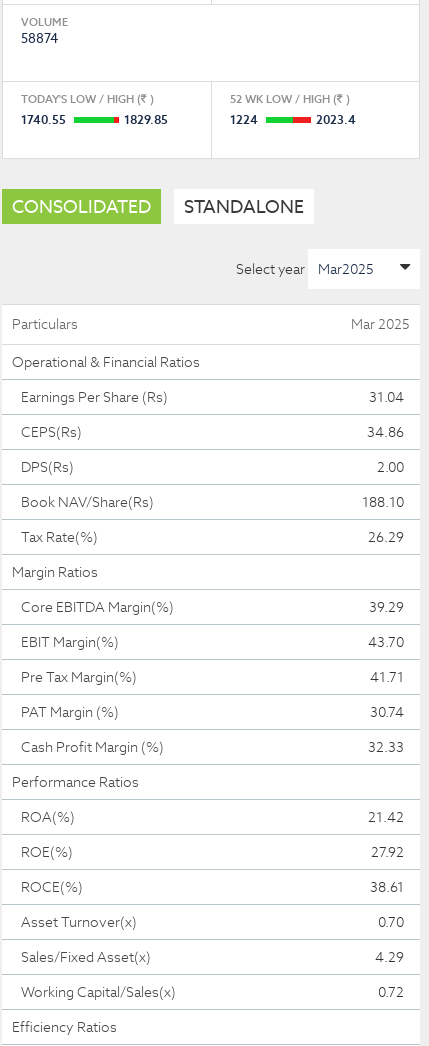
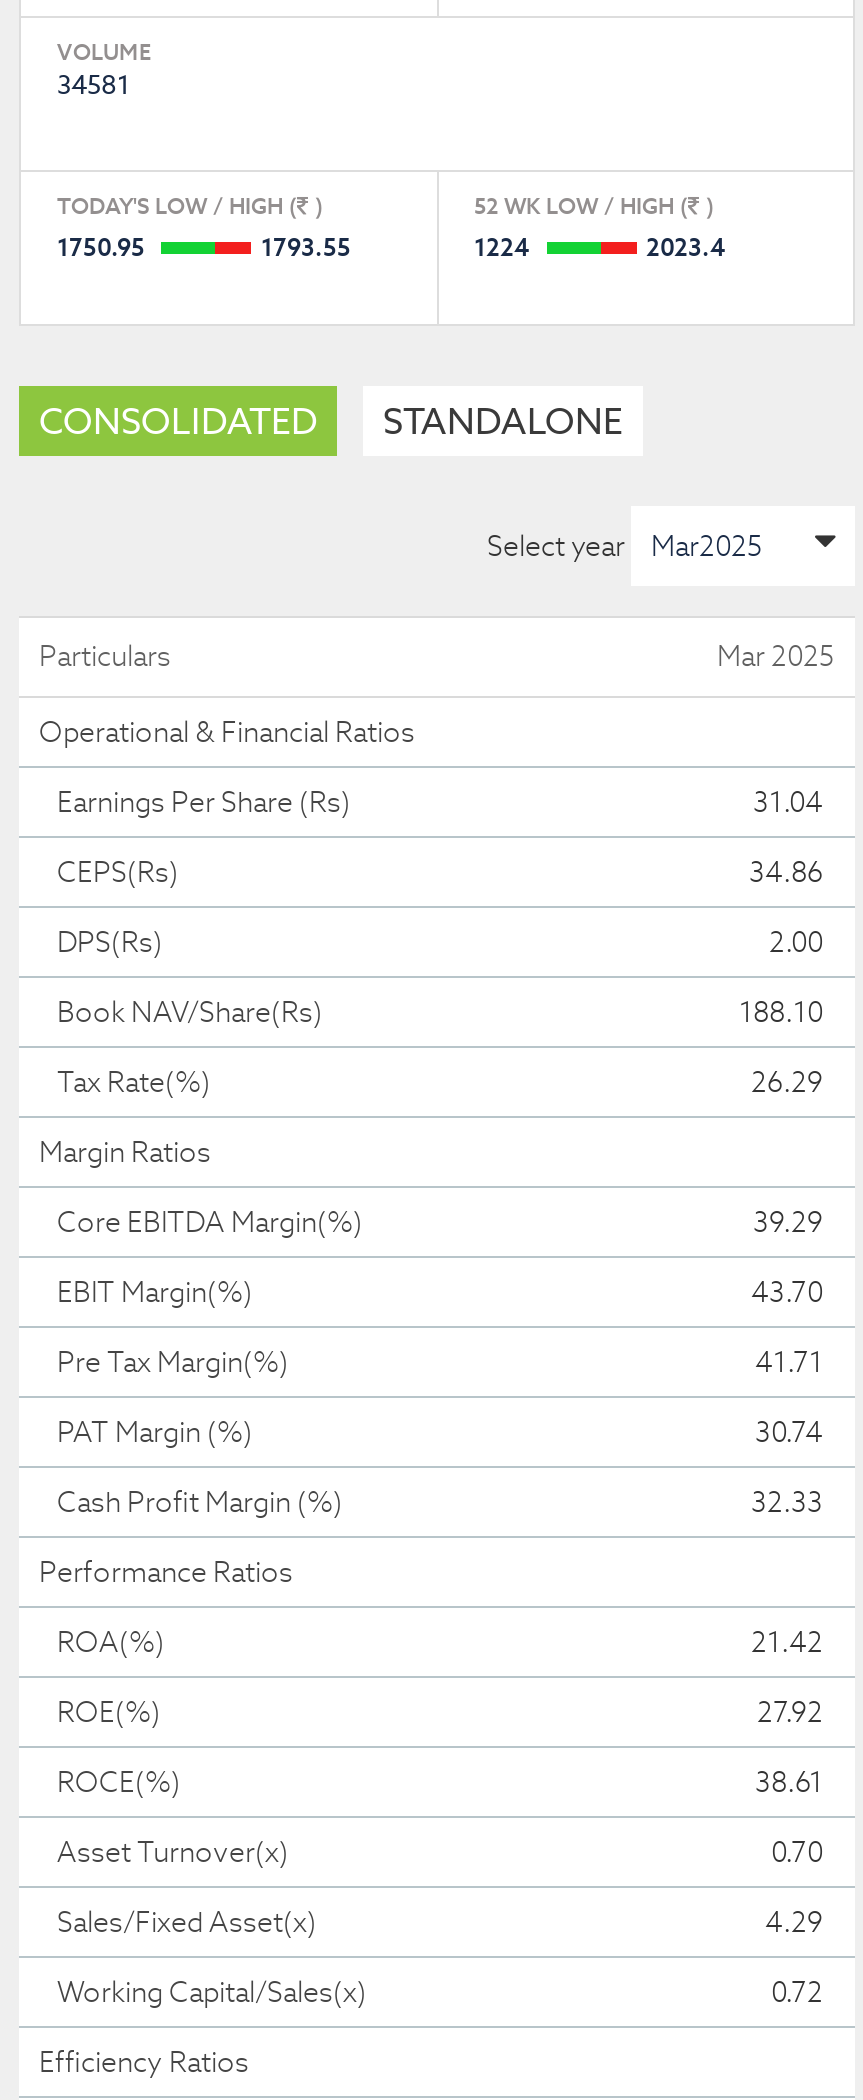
- 58874
+ 34581

- 1740.55
+ 1750.95

- 1829.85
+ 1793.55
